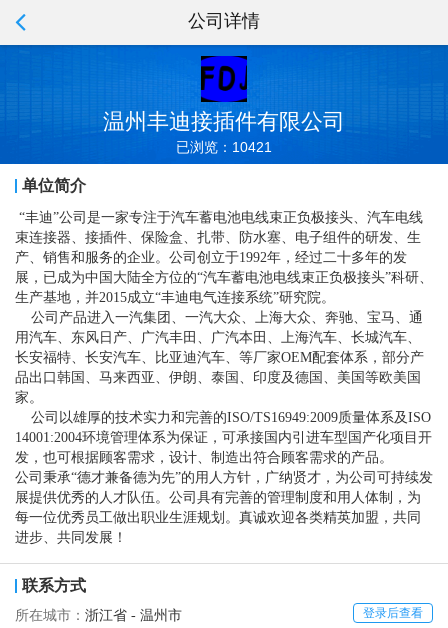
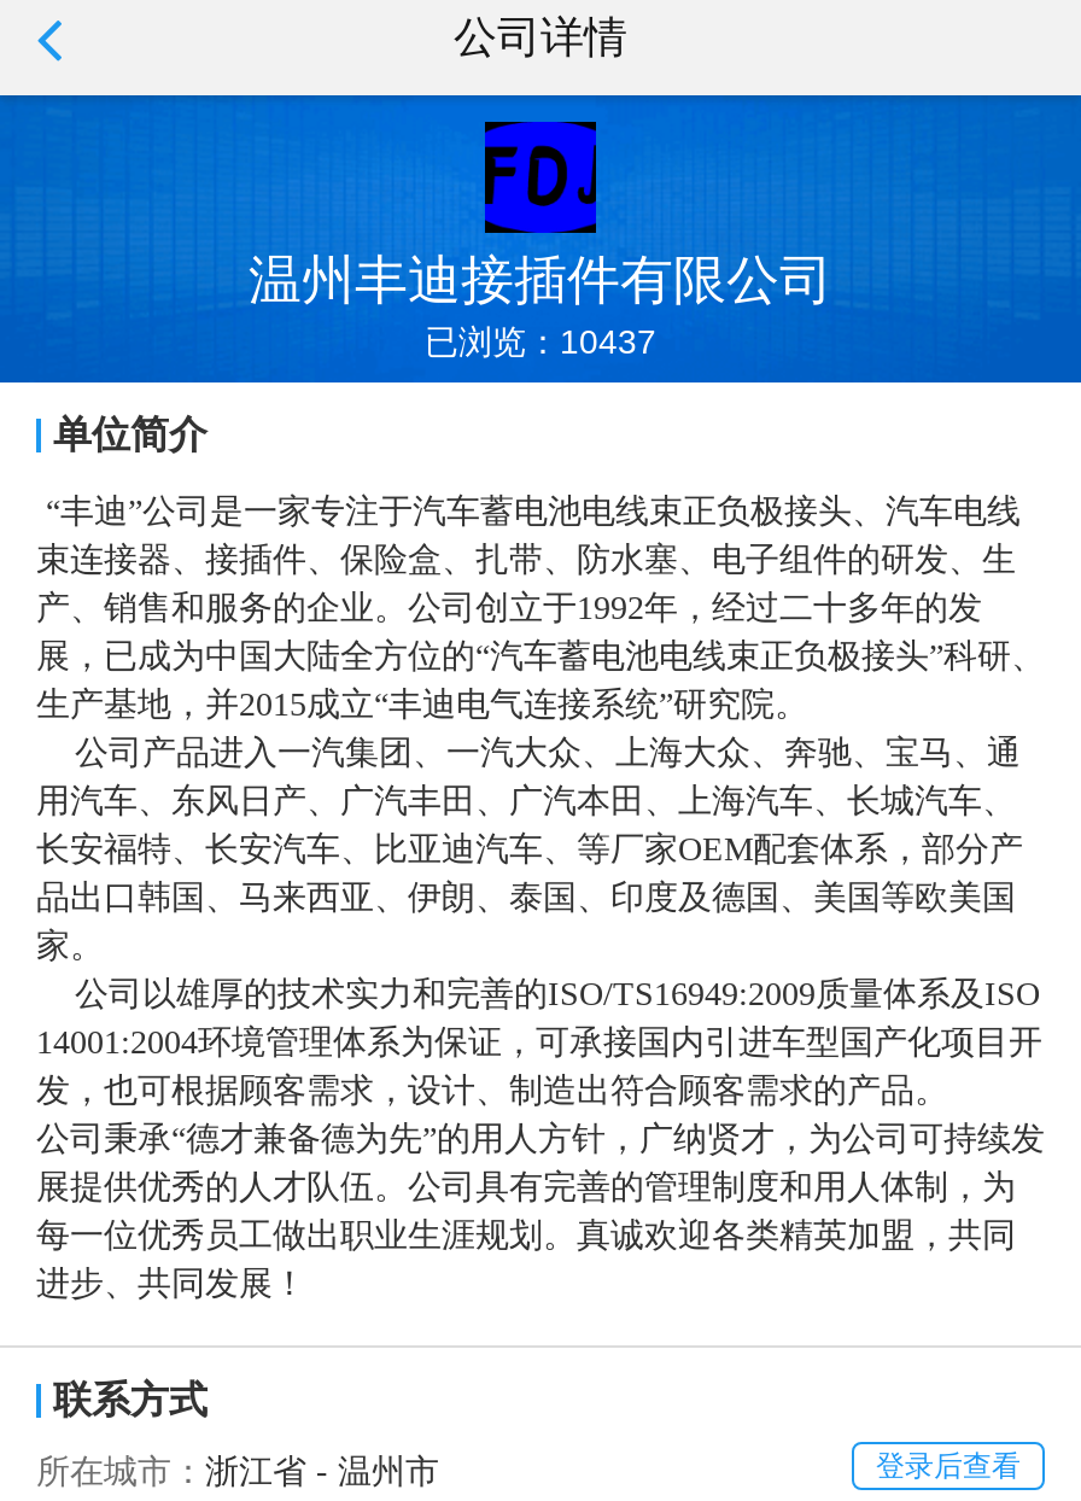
- 已浏览：10421
+ 已浏览：10437
